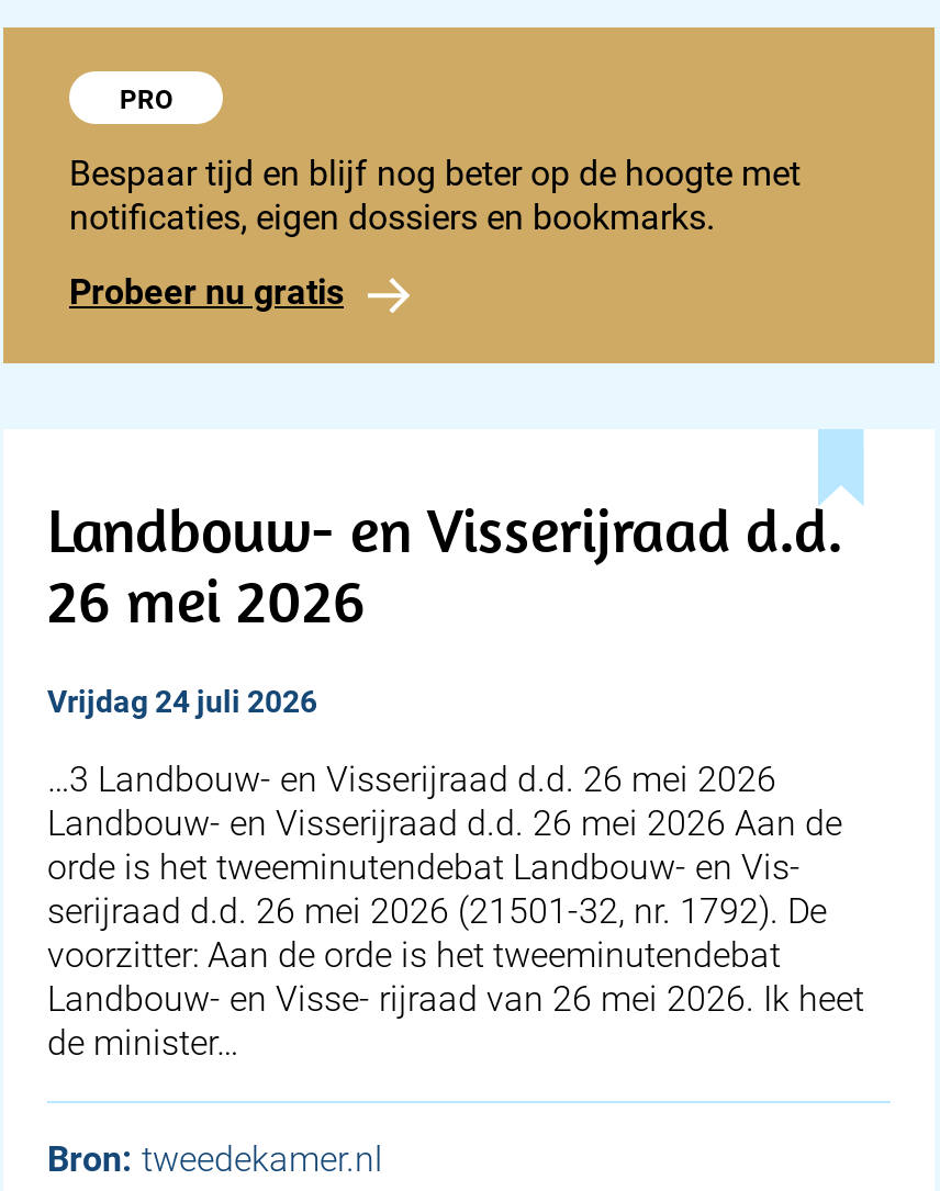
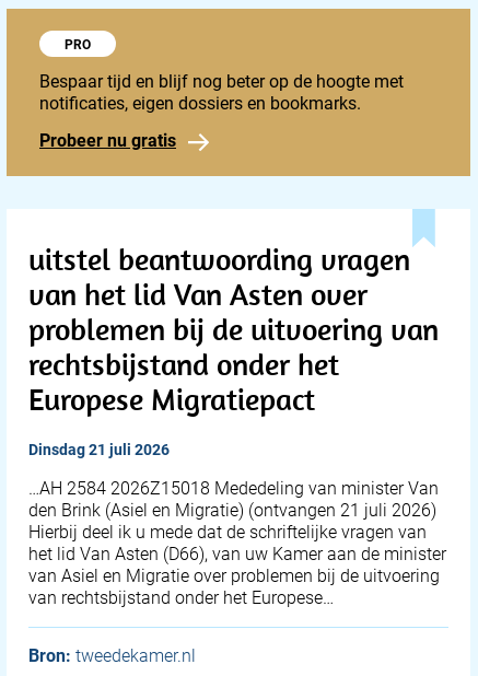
- Landbouw- en Visserijraad d.d.
- 26 mei 2026
+ uitstel beantwoording vragen
+ van het lid Van Asten over
+ problemen bij de uitvoering van
+ rechtsbijstand onder het
+ Europese Migratiepact

- vrijdag 24 juli 2026
+ dinsdag 21 juli 2026

- …3 Landbouw- en Visserijraad d.d. 26 mei 2026
- Landbouw- en Visserijraad d.d. 26 mei 2026 Aan de
- orde is het tweeminutendebat Landbouw- en Vis-
- serijraad d.d. 26 mei 2026 (21501-32, nr. 1792). De
- voorzitter: Aan de orde is het tweeminutendebat
- Landbouw- en Visse- rijraad van 26 mei 2026. Ik heet
- de minister…
+ … AH 2584 2026Z15018 Mededeling van minister Van
+ den Brink (Asiel en Migratie) (ontvangen 21 juli 2026)
+ Hierbij deel ik u mede dat de schriftelijke vragen van
+ het lid Van Asten (D66), van uw Kamer aan de minister
+ van Asiel en Migratie over problemen bij de uitvoering
+ van rechtsbijstand onder het Europese…
